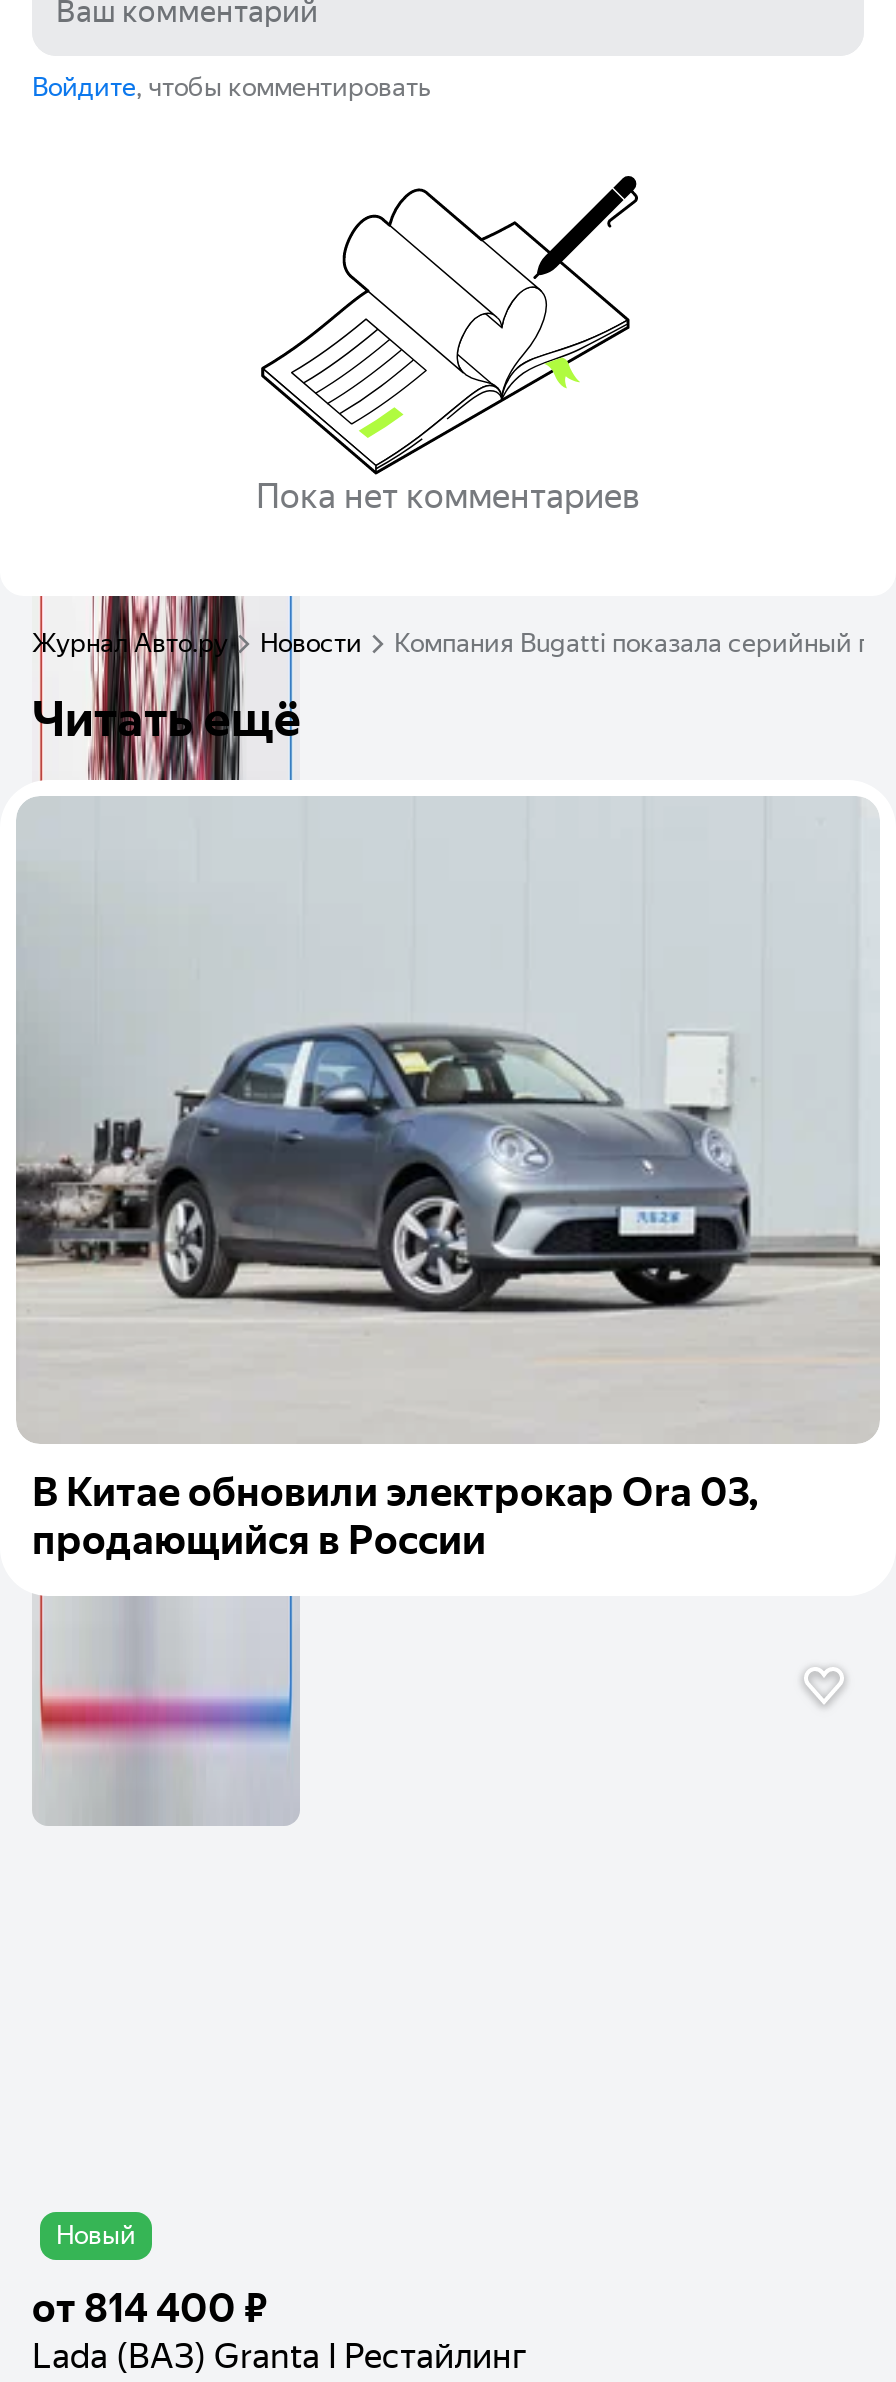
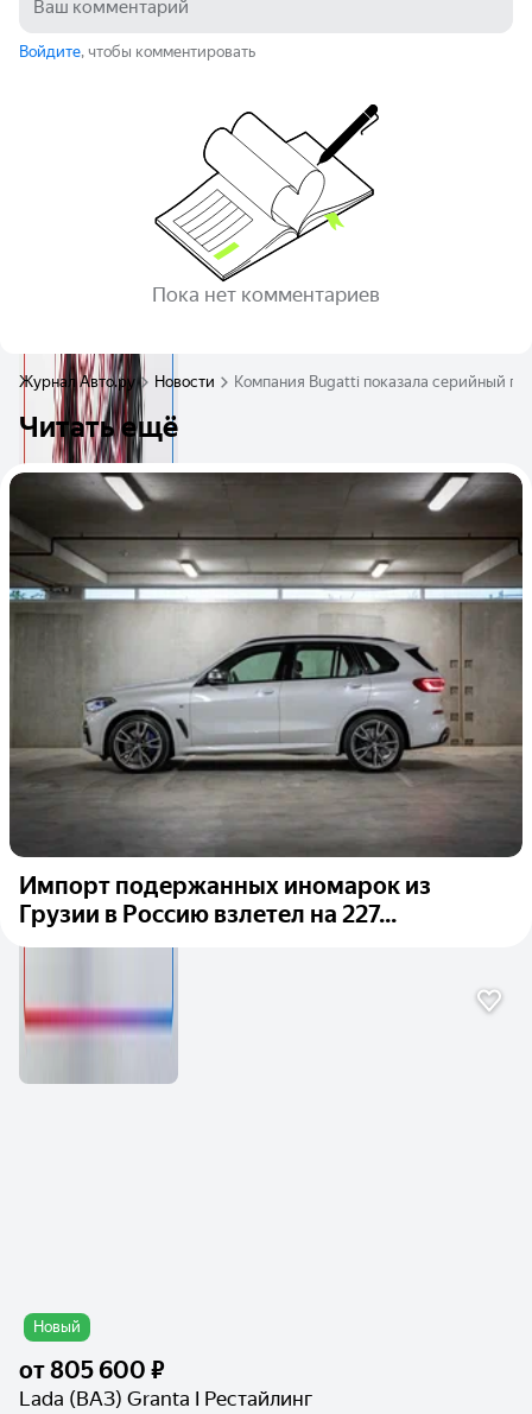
- [image]
- В Китае обновили электрокар Ora 03,
- продающийся в России
+ [image]
+ Импорт подержанных иномарок из
+ Грузии в Россию взлетел на 227...

- от 814 400 ₽
+ от 805 600 ₽
